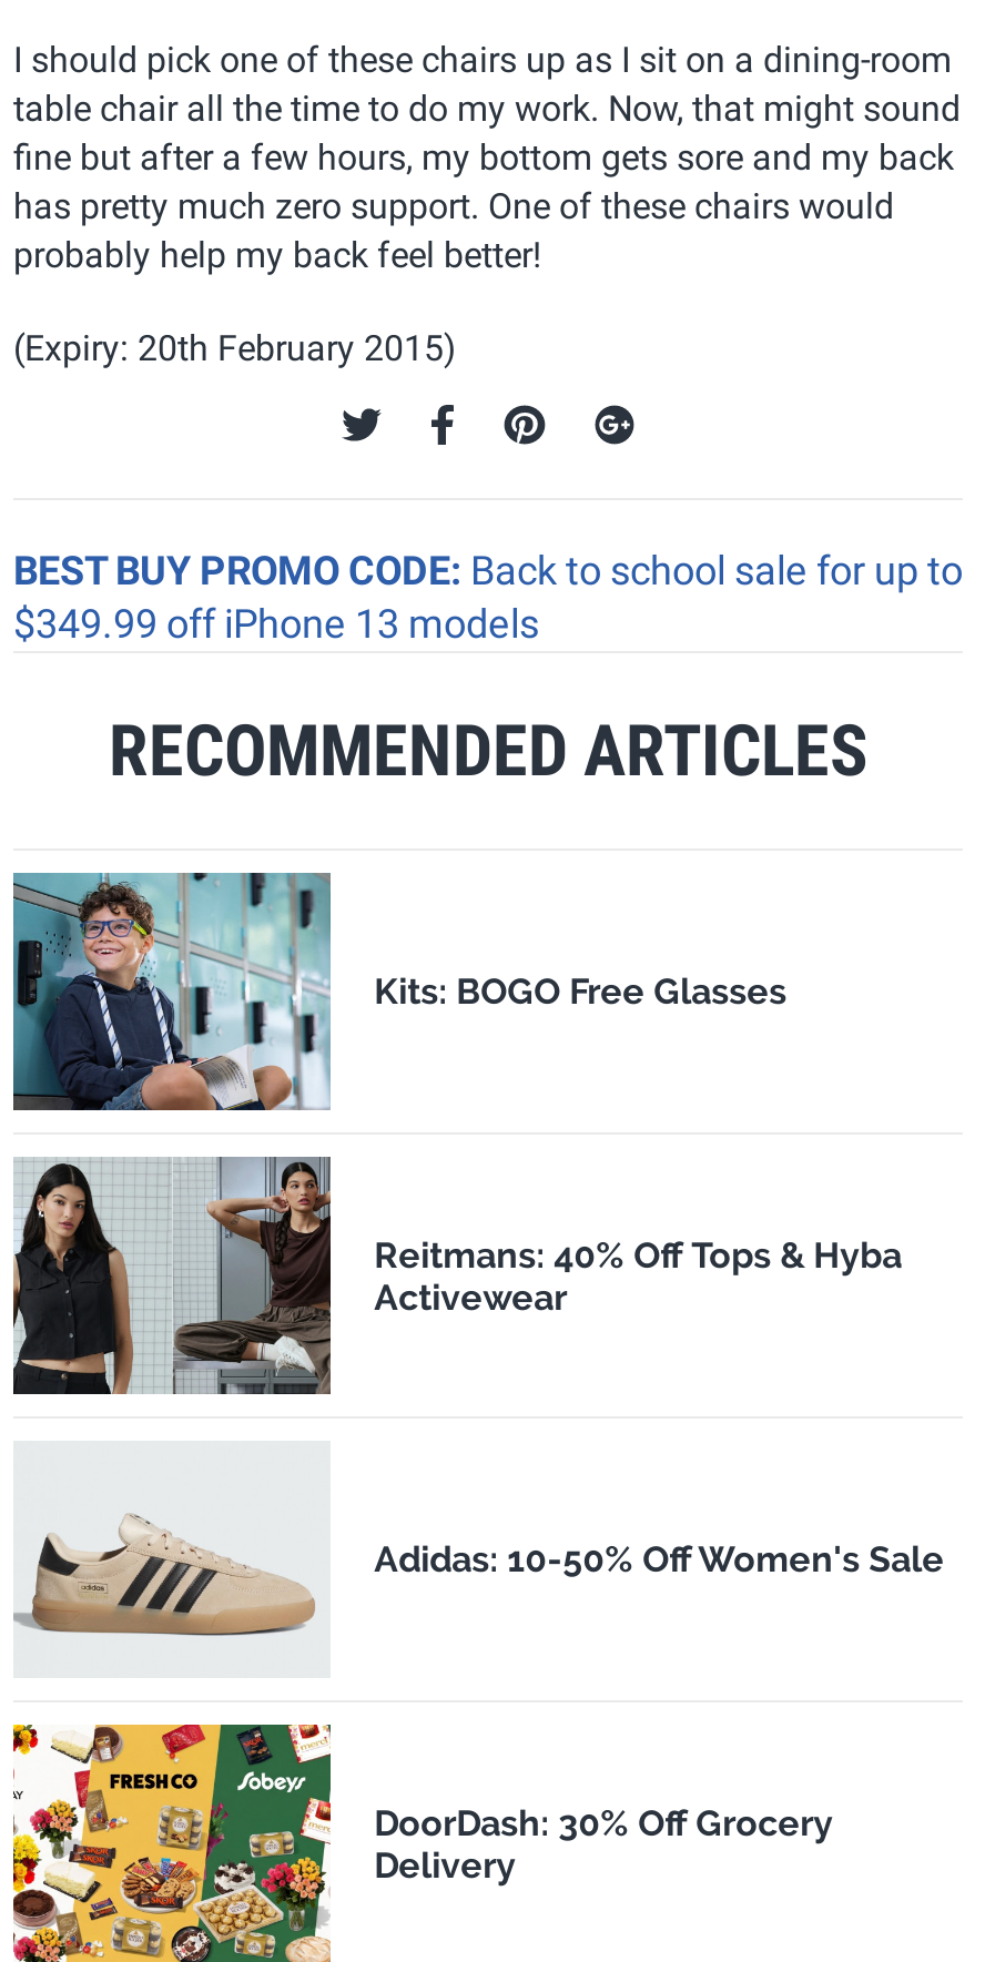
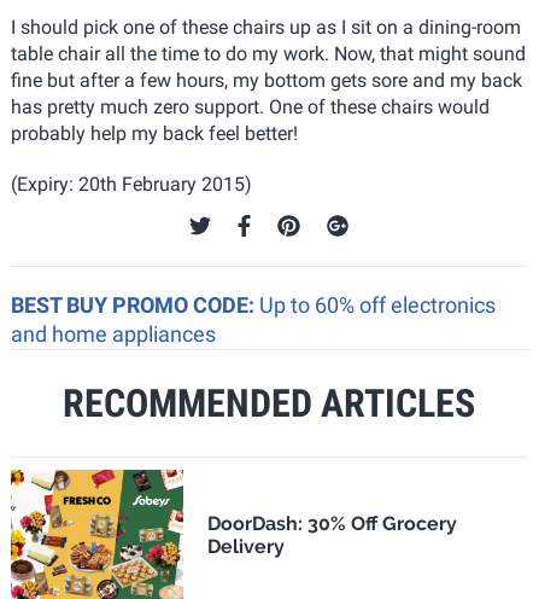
- BEST BUY PROMO CODE: Back to school sale for up to
- $349.99 off iPhone 13 models
+ BEST BUY PROMO CODE: Up to 60% off electronics
+ and home appliances

- [image]
- Kits: BOGO Free Glasses

- [image]
- Reitmans: 40% Off Tops & Hyba
- Activewear

- [image]
- Adidas: 10-50% Off Women's Sale
